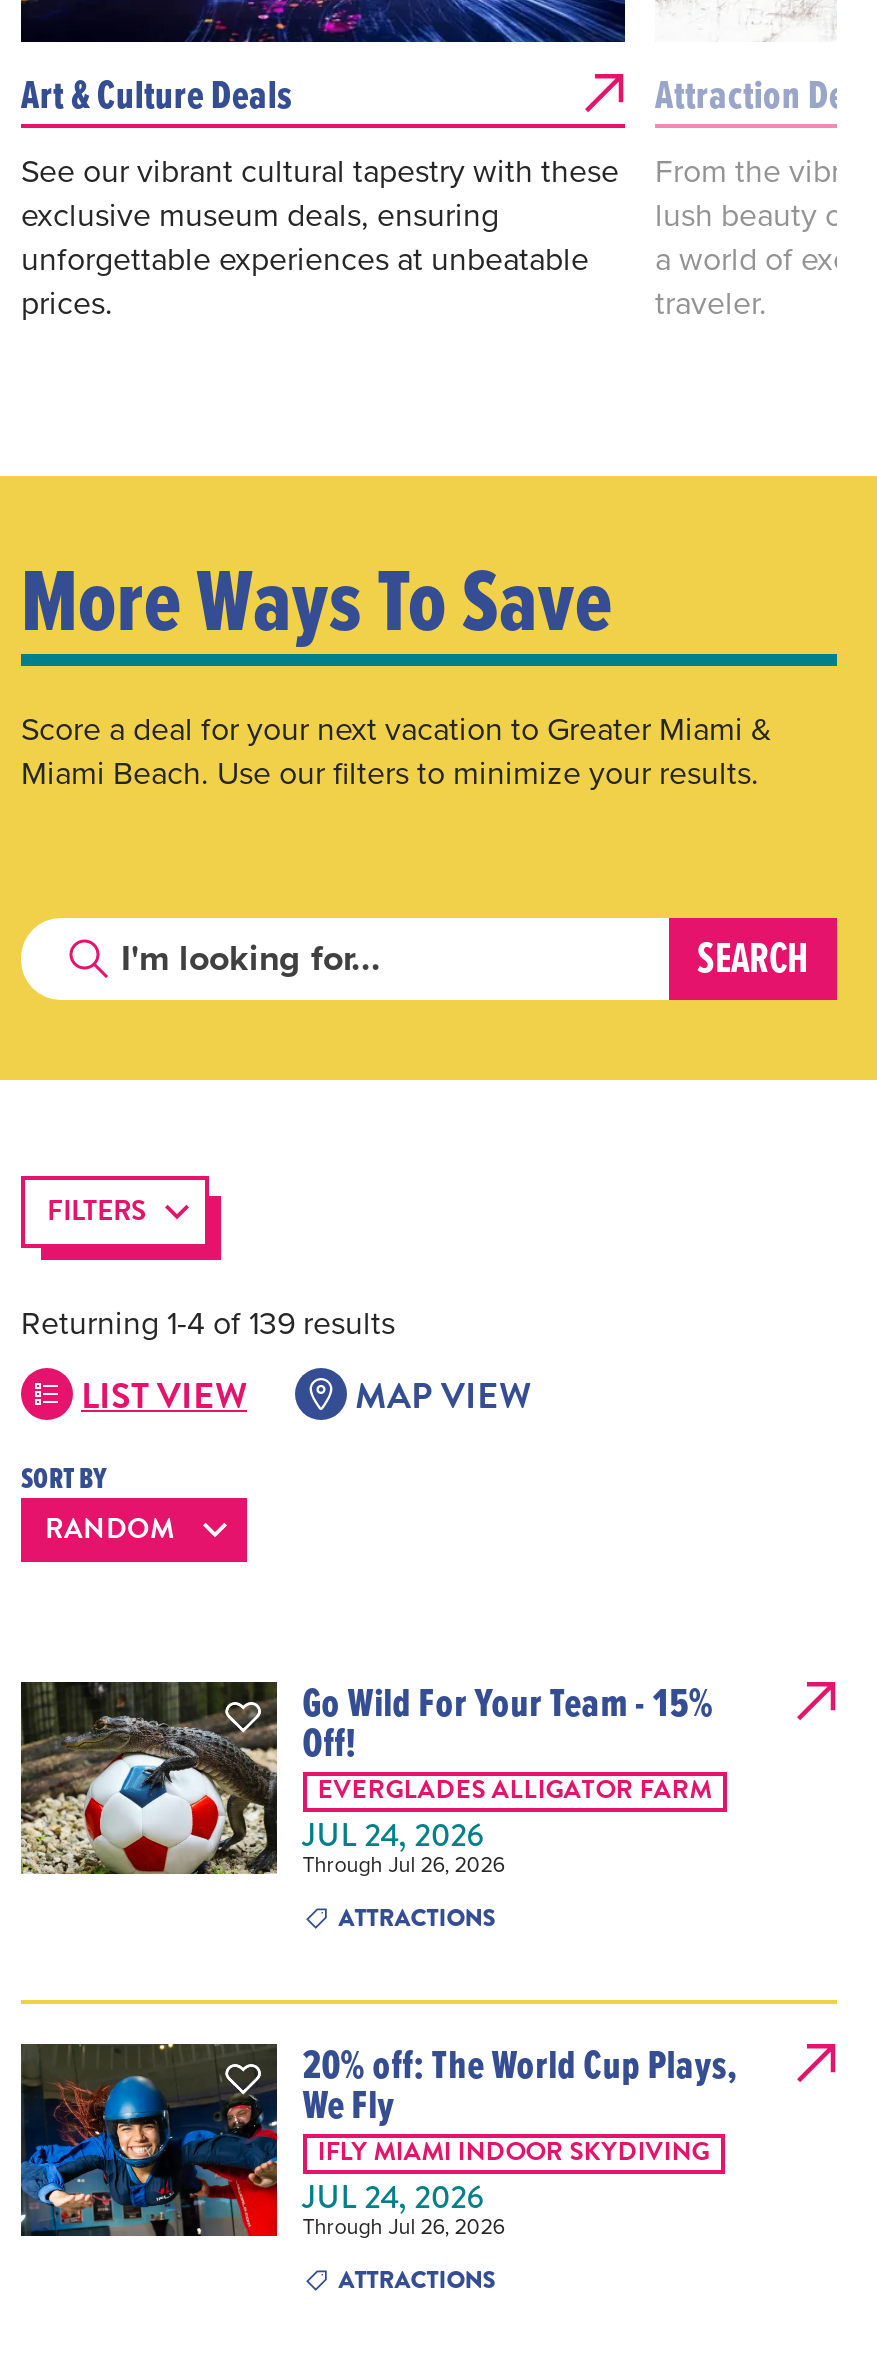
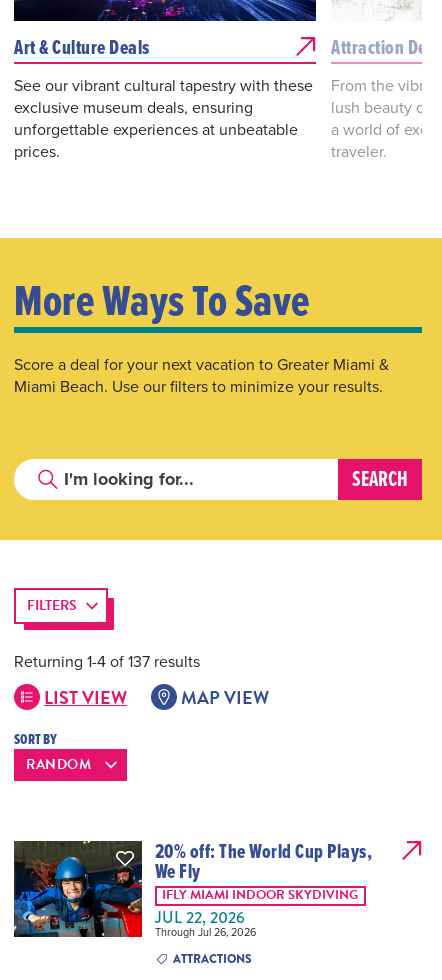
- Returning 1-4 of 139 results
+ Returning 1-4 of 137 results

- [image]
- Go Wild For Your Team - 15%
- Off!
- EVERGLADES ALLIGATOR FARM
- JUL 24, 2026
- Through Jul 26, 2026
- ATTRACTIONS

- JUL 24, 2026
+ JUL 22, 2026
